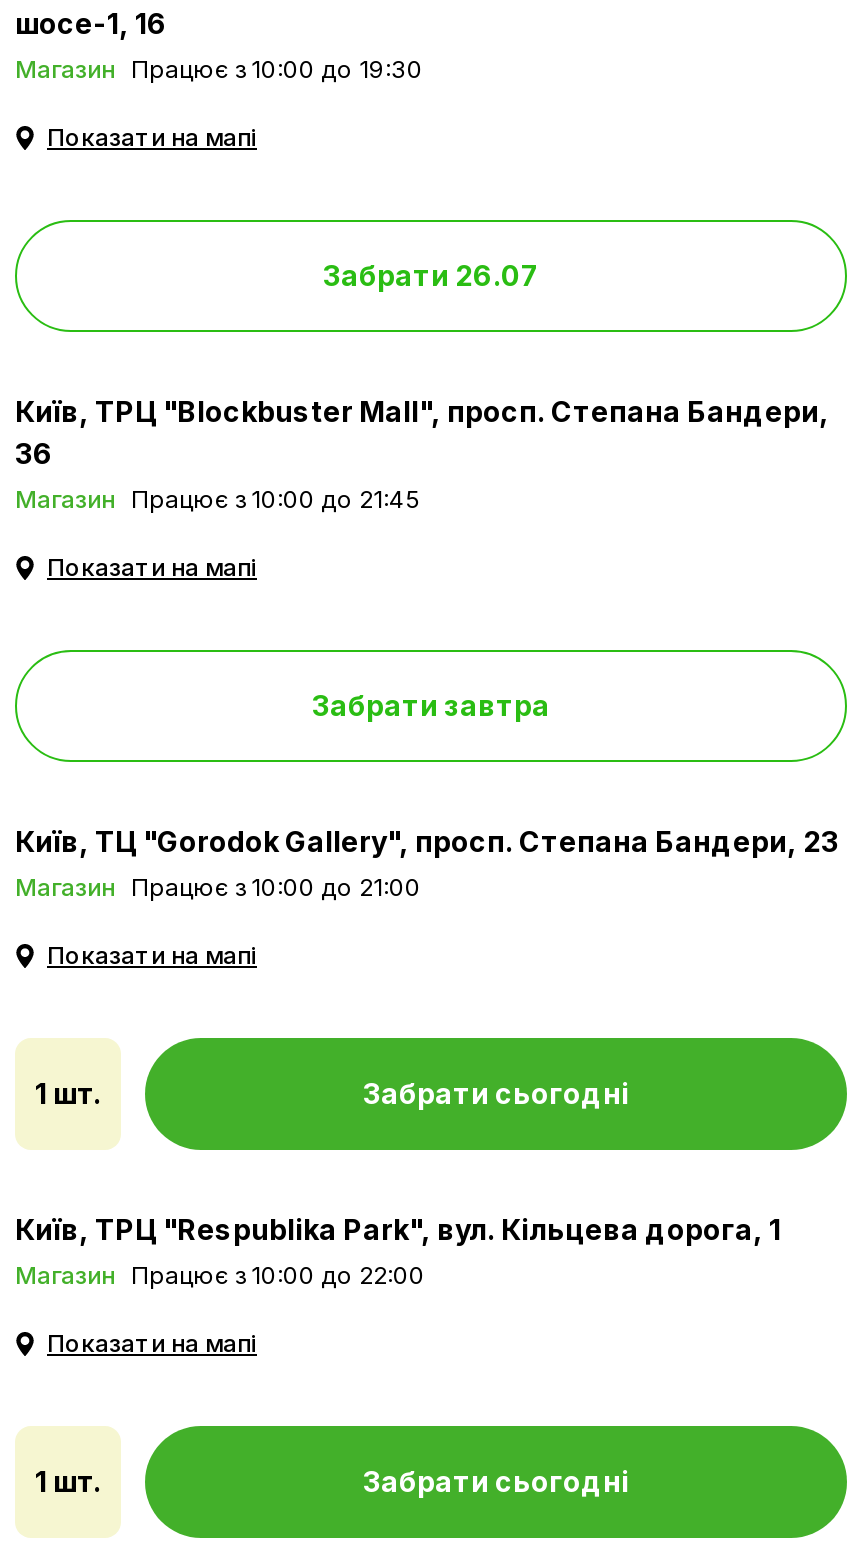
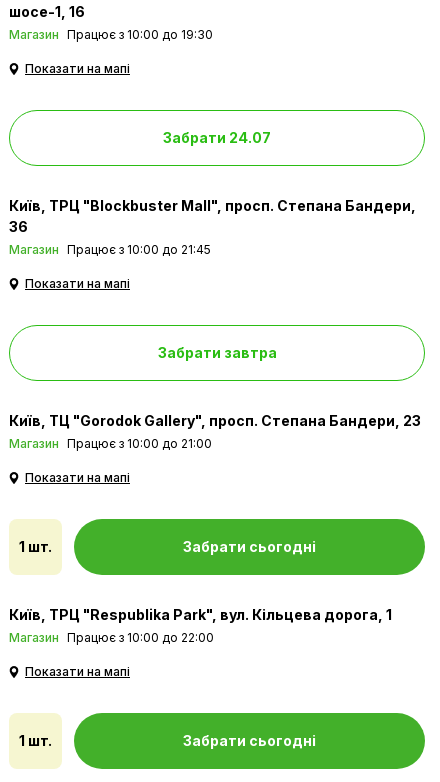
- Забрати 26.07
+ Забрати 24.07
